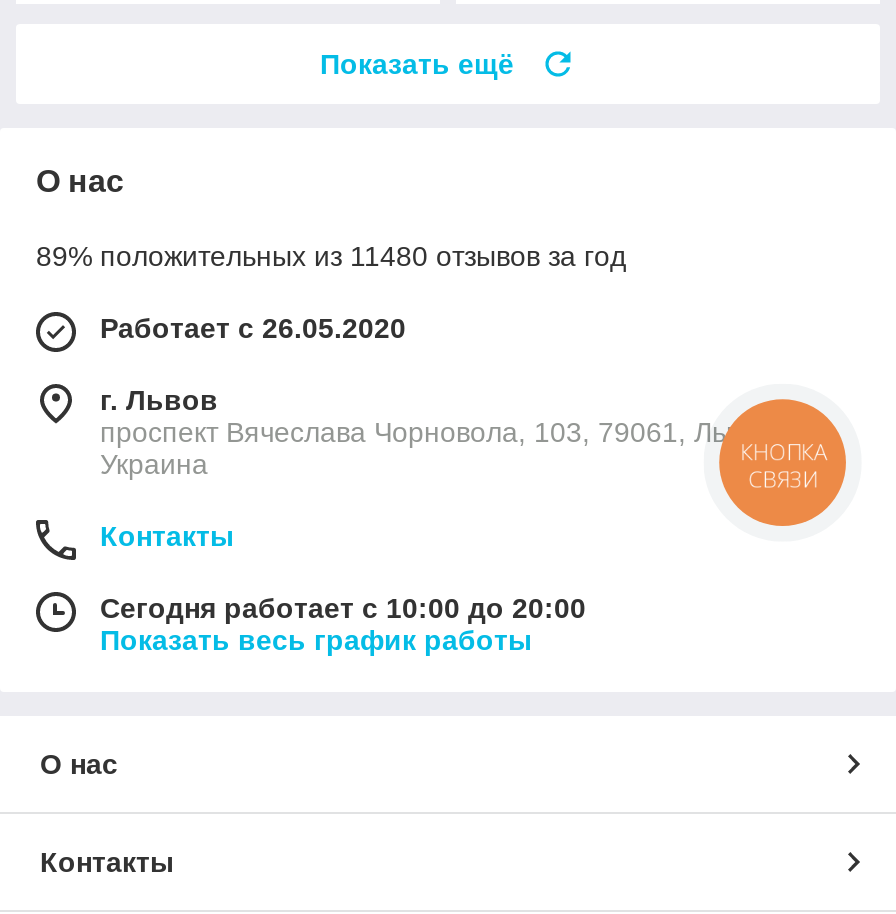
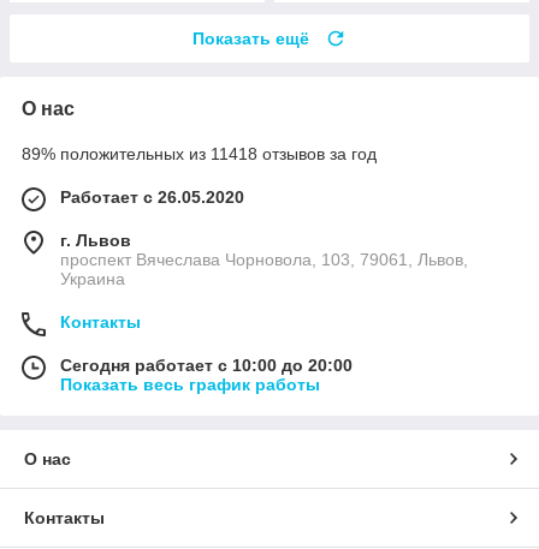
- 89% положительных из 11480 отзывов за год
+ 89% положительных из 11418 отзывов за год

- [image]
